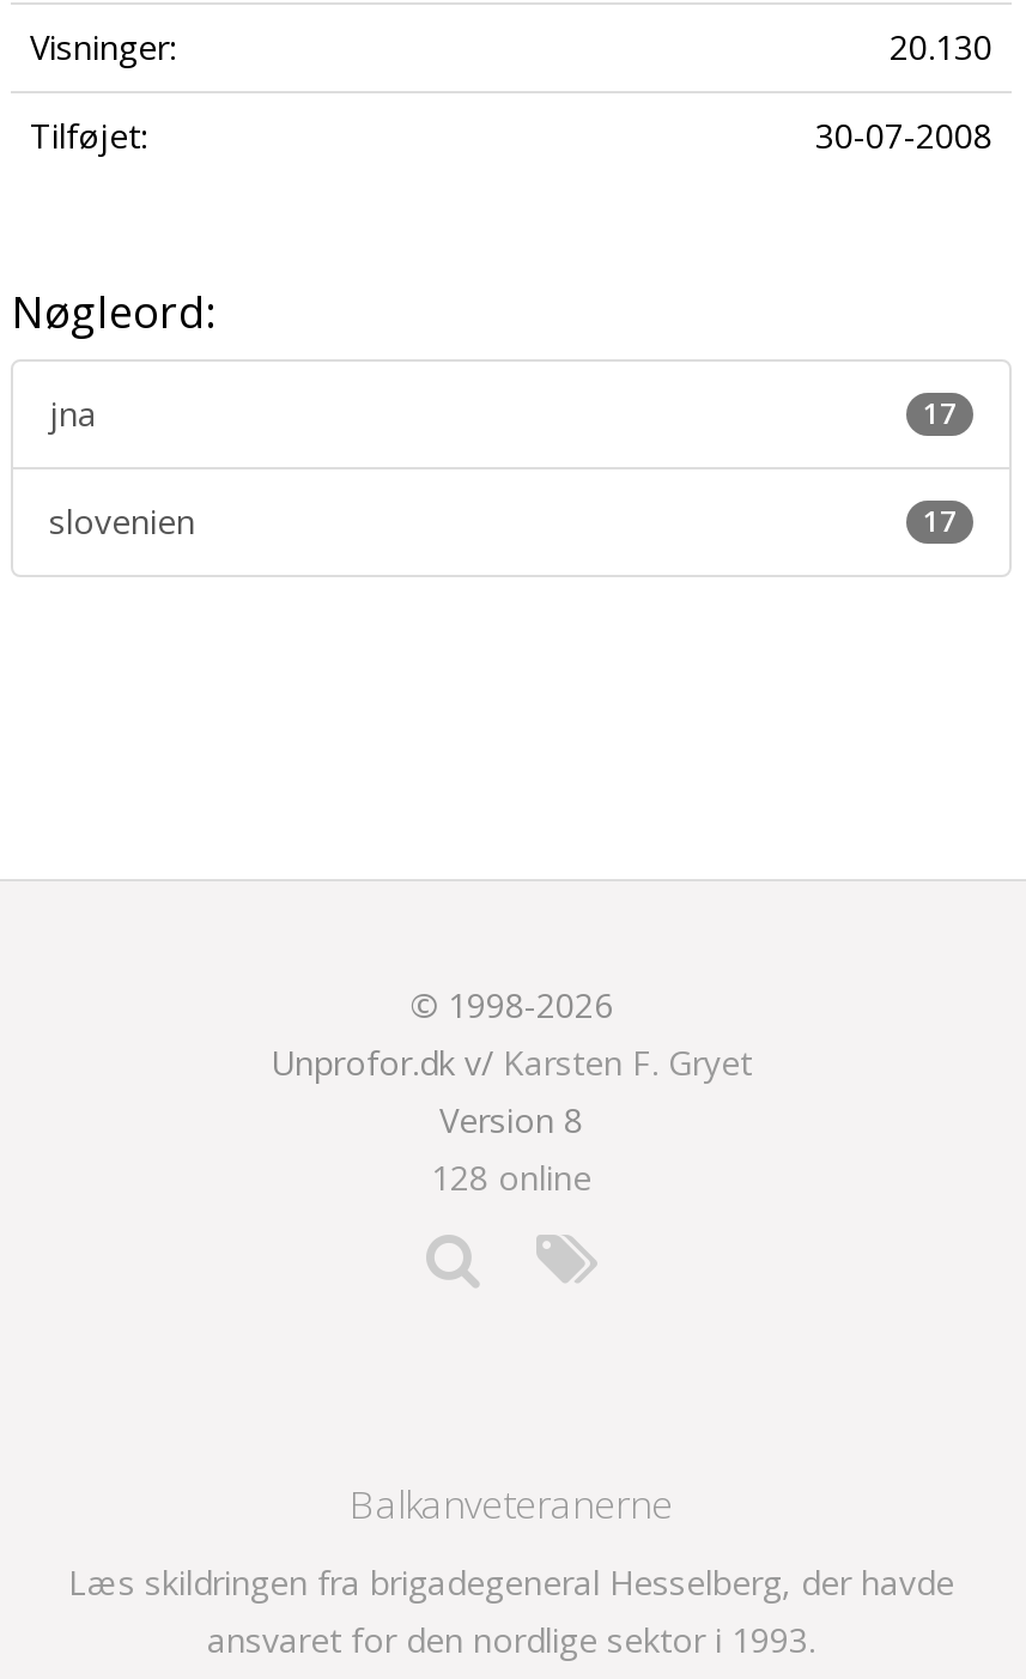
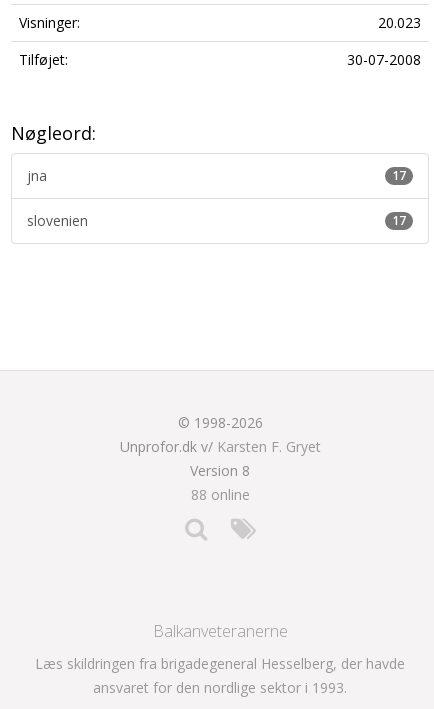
- 20.130
+ 20.023

- 128 online
+ 88 online
